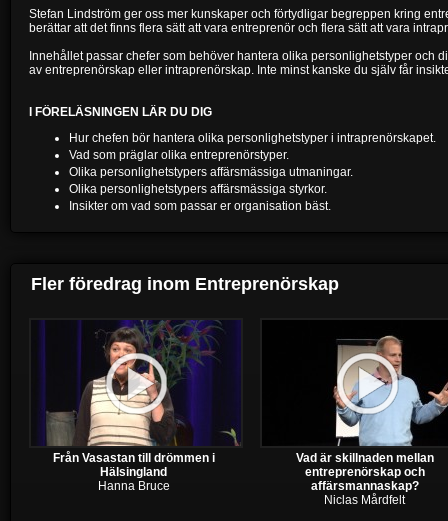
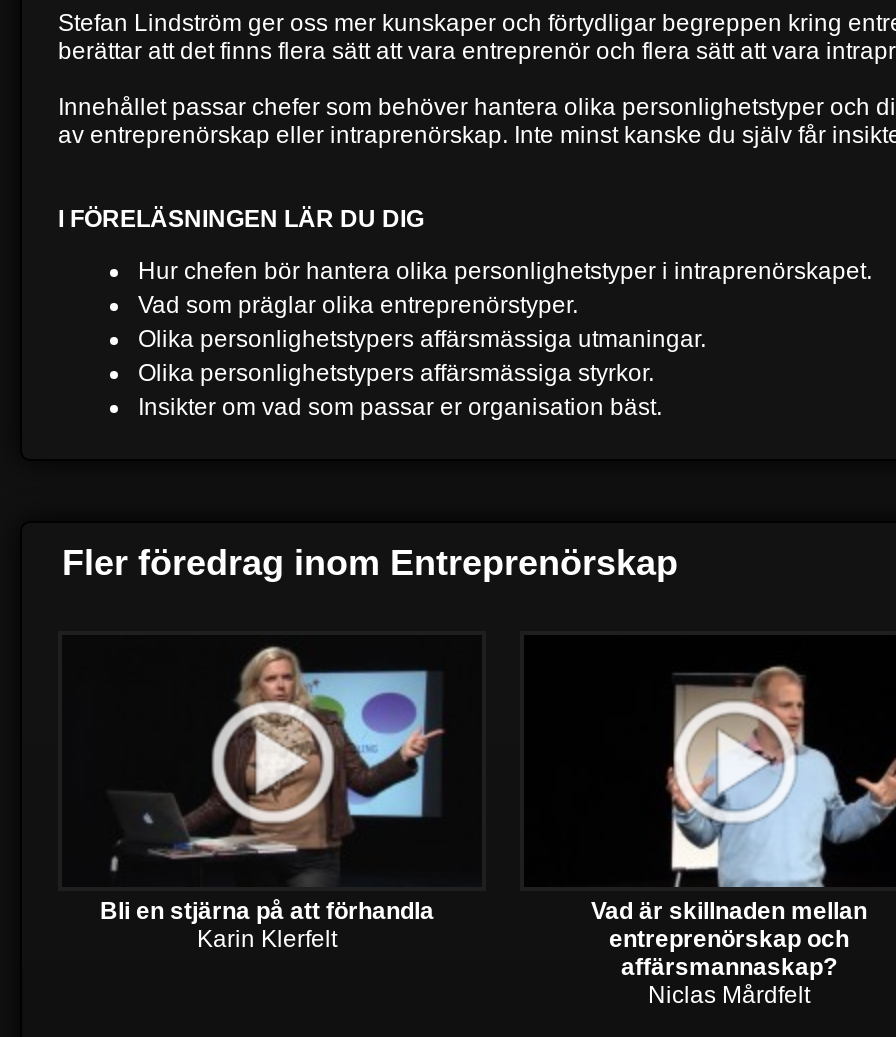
- [image]
- Från Vasastan till drömmen i
- Hälsingland
- Hanna Bruce
+ [image]
+ Bli en stjärna på att förhandla
+ Karin Klerfelt
